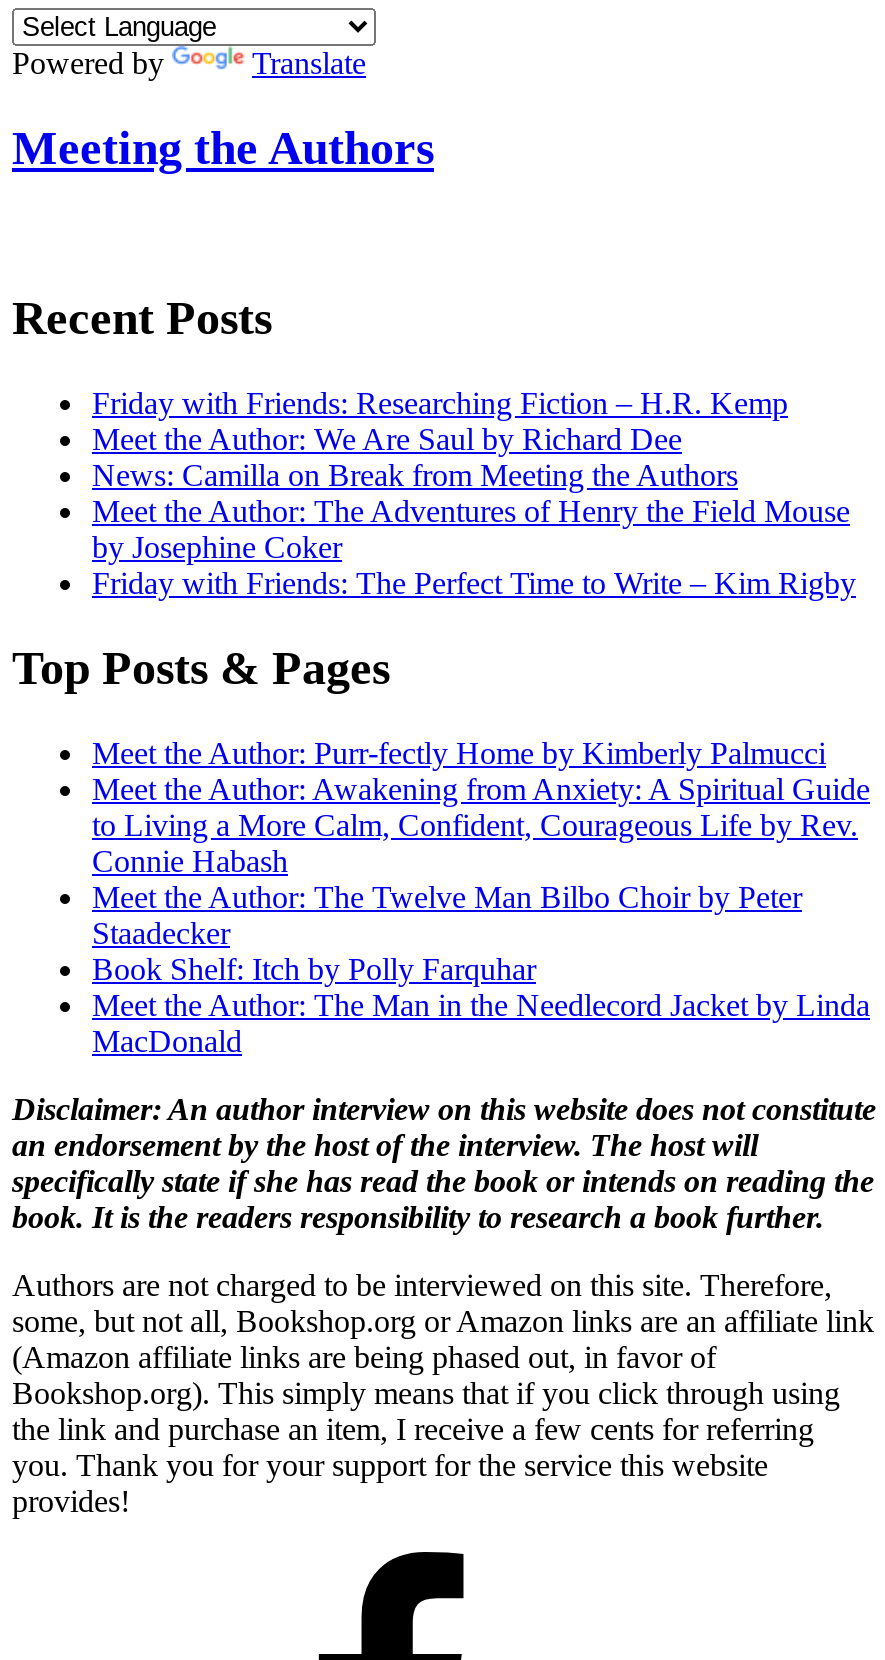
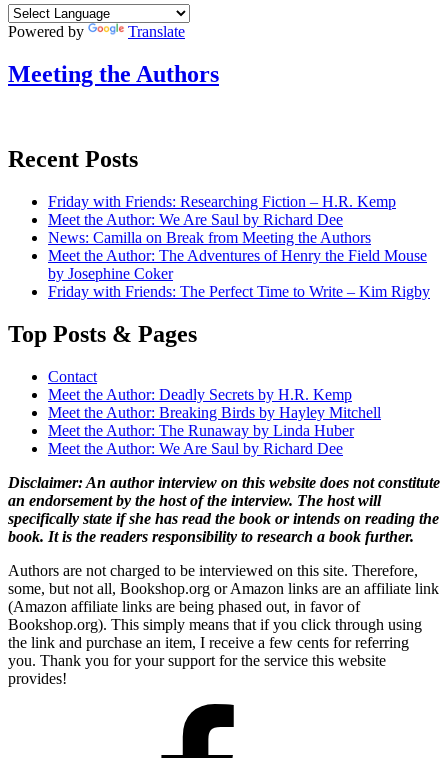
- Meet the Author: Purr-fectly Home by Kimberly Palmucci
- Meet the Author: Awakening from Anxiety: A Spiritual Guide
- to Living a More Calm, Confident, Courageous Life by Rev.
- Connie Habash
- Meet the Author: The Twelve Man Bilbo Choir by Peter
- Staadecker
- Book Shelf: Itch by Polly Farquhar
- Meet the Author: The Man in the Needlecord Jacket by Linda
- MacDonald
+ Contact
+ Meet the Author: Deadly Secrets by H.R. Kemp
+ Meet the Author: Breaking Birds by Hayley Mitchell
+ Meet the Author: The Runaway by Linda Huber
+ Meet the Author: We Are Saul by Richard Dee
